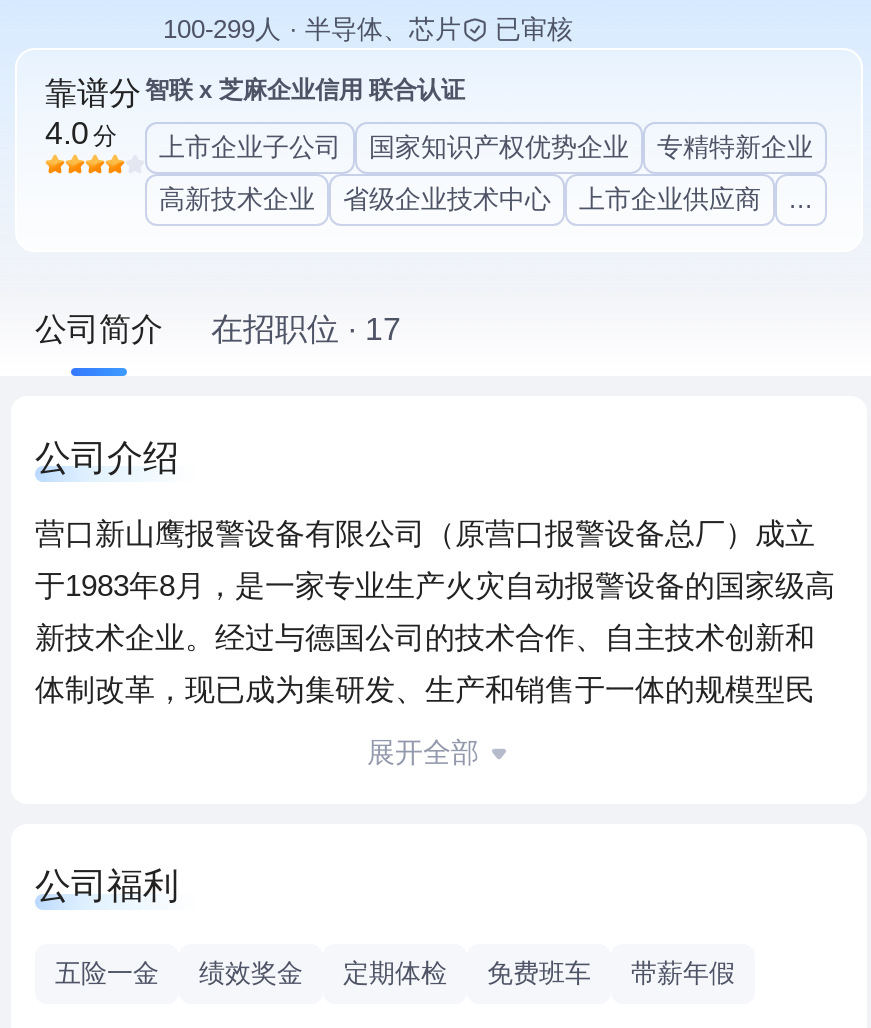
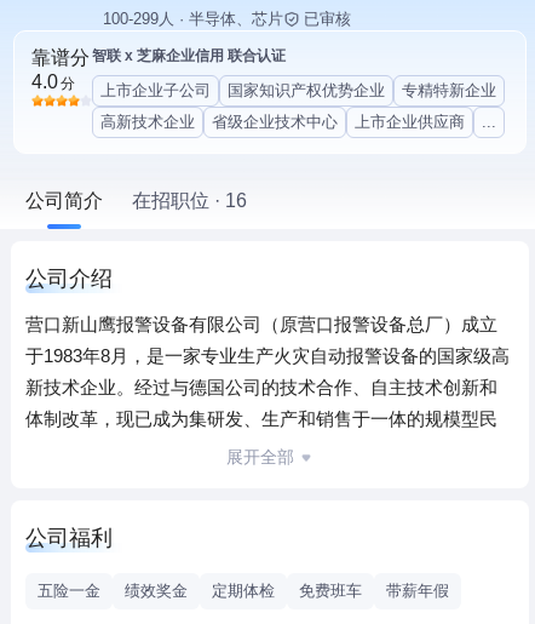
- 公司简介 在招职位 · 17
+ 公司简介 在招职位 · 16
